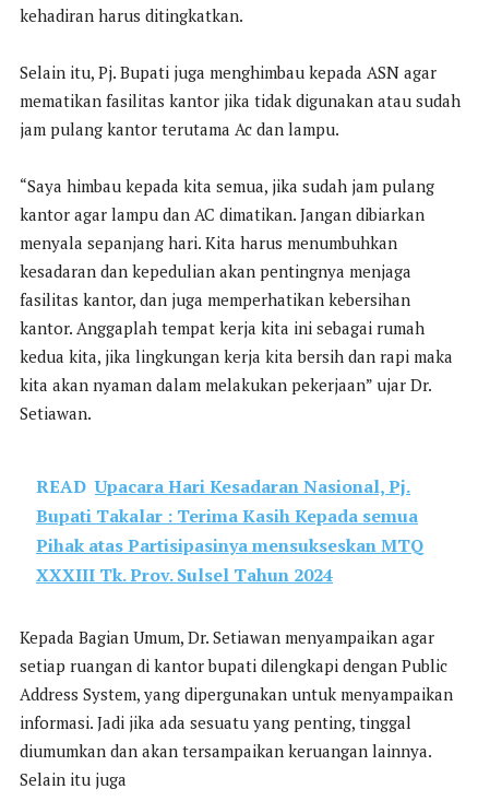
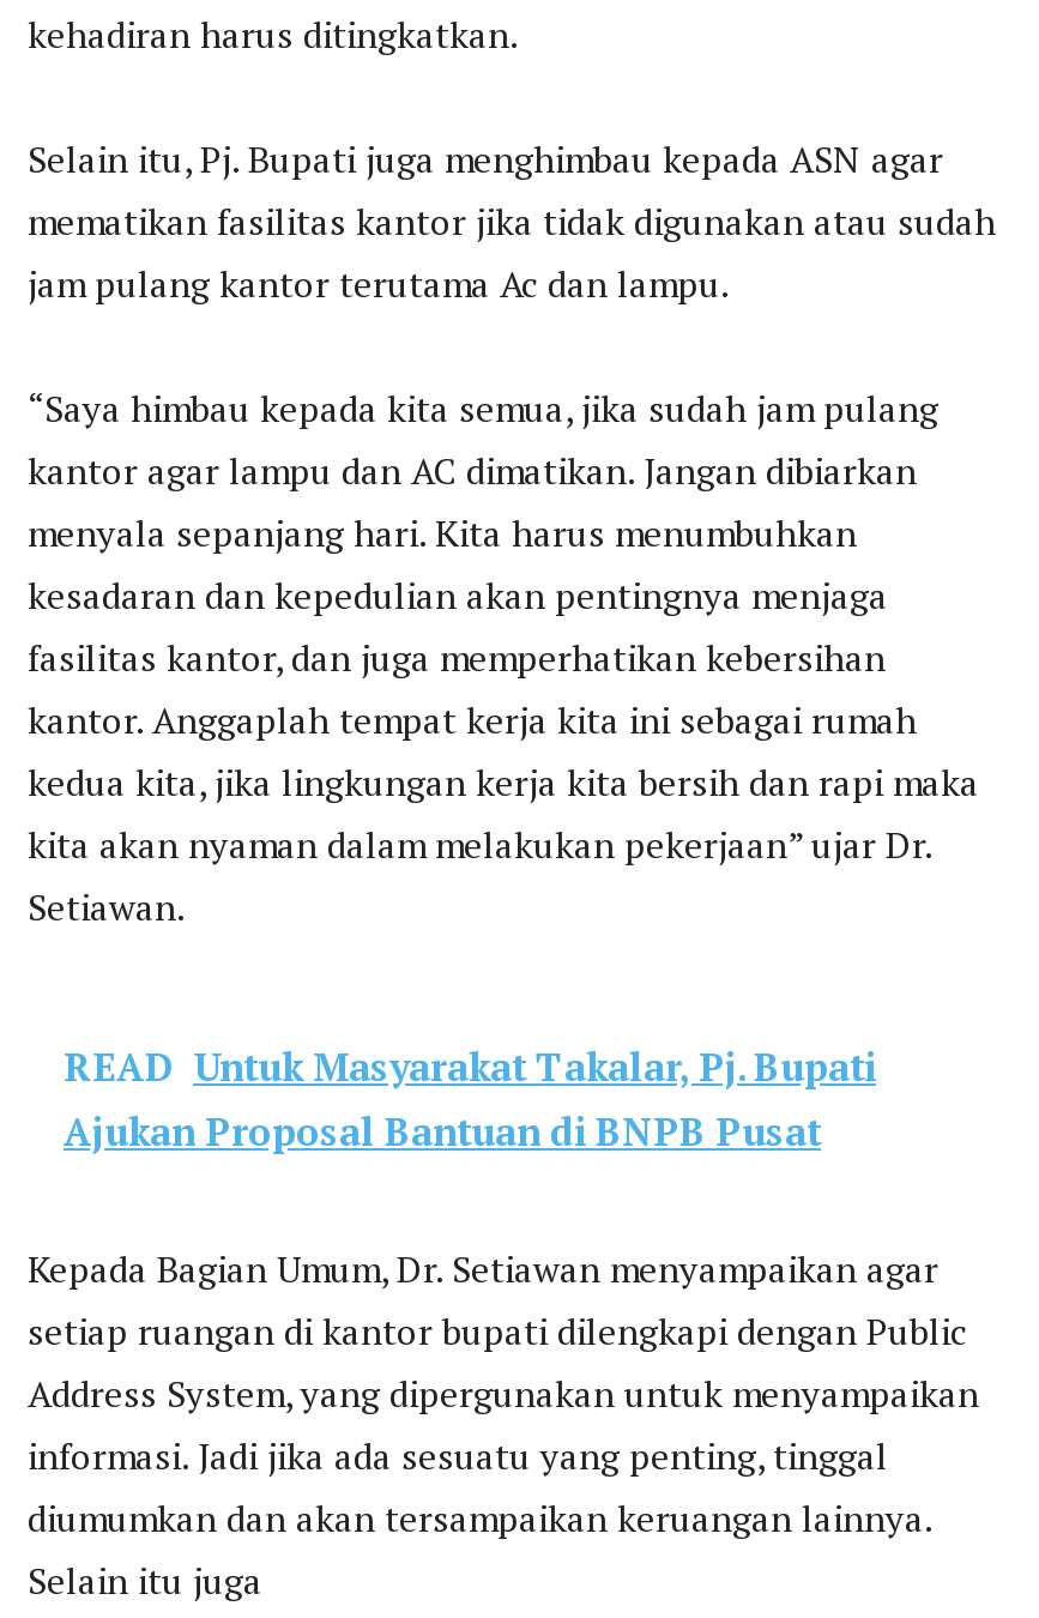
- READ Upacara Hari Kesadaran Nasional, Pj.
- Bupati Takalar : Terima Kasih Kepada semua
- Pihak atas Partisipasinya mensukseskan MTQ
- XXXIII Tk. Prov. Sulsel Tahun 2024
+ READ Untuk Masyarakat Takalar, Pj. Bupati
+ Ajukan Proposal Bantuan di BNPB Pusat
